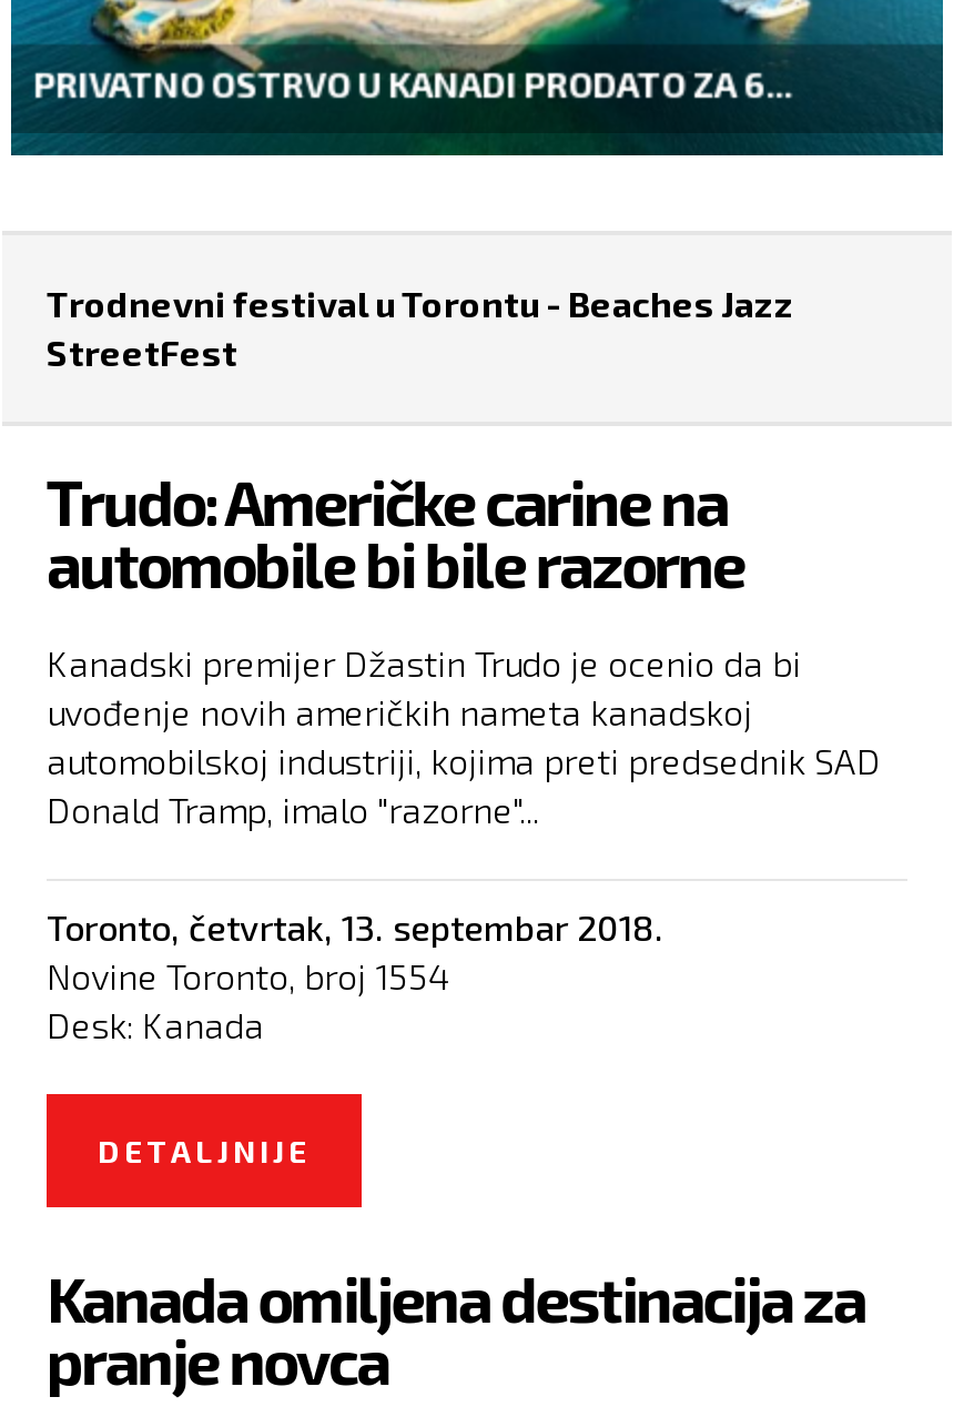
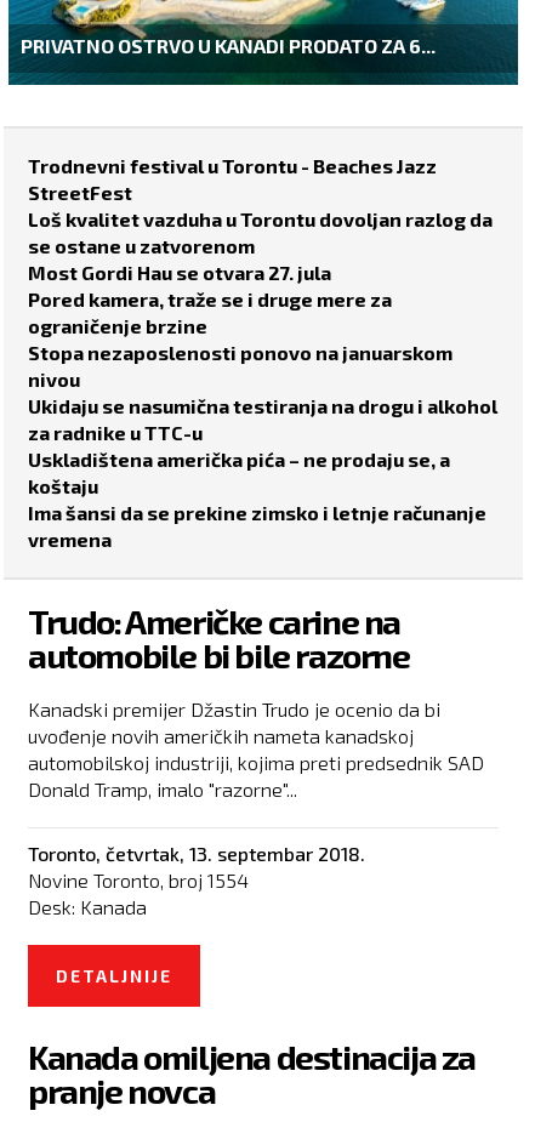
+ Loš kvalitet vazduha u Torontu dovoljan razlog da
+ se ostane u zatvorenom
+ Most Gordi Hau se otvara 27. jula
+ Pored kamera, traže se i druge mere za
+ ograničenje brzine
+ Stopa nezaposlenosti ponovo na januarskom
+ nivou
+ Ukidaju se nasumična testiranja na drogu i alkohol
+ za radnike u TTC-u
+ Uskladištena američka pića – ne prodaju se, a
+ koštaju
+ Ima šansi da se prekine zimsko i letnje računanje
+ vremena
